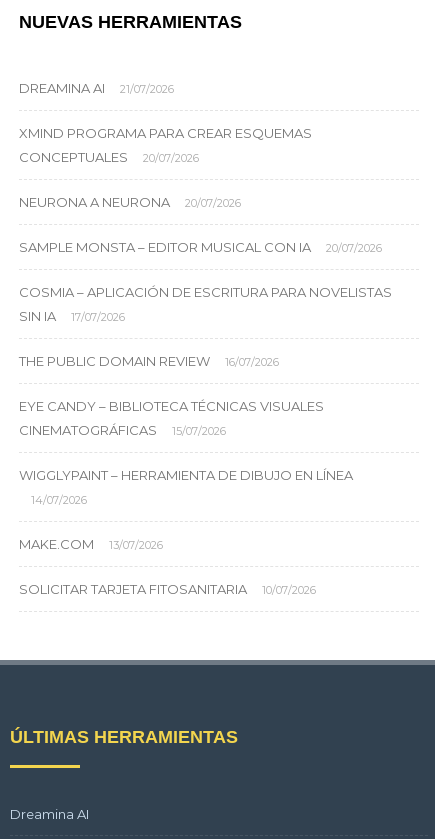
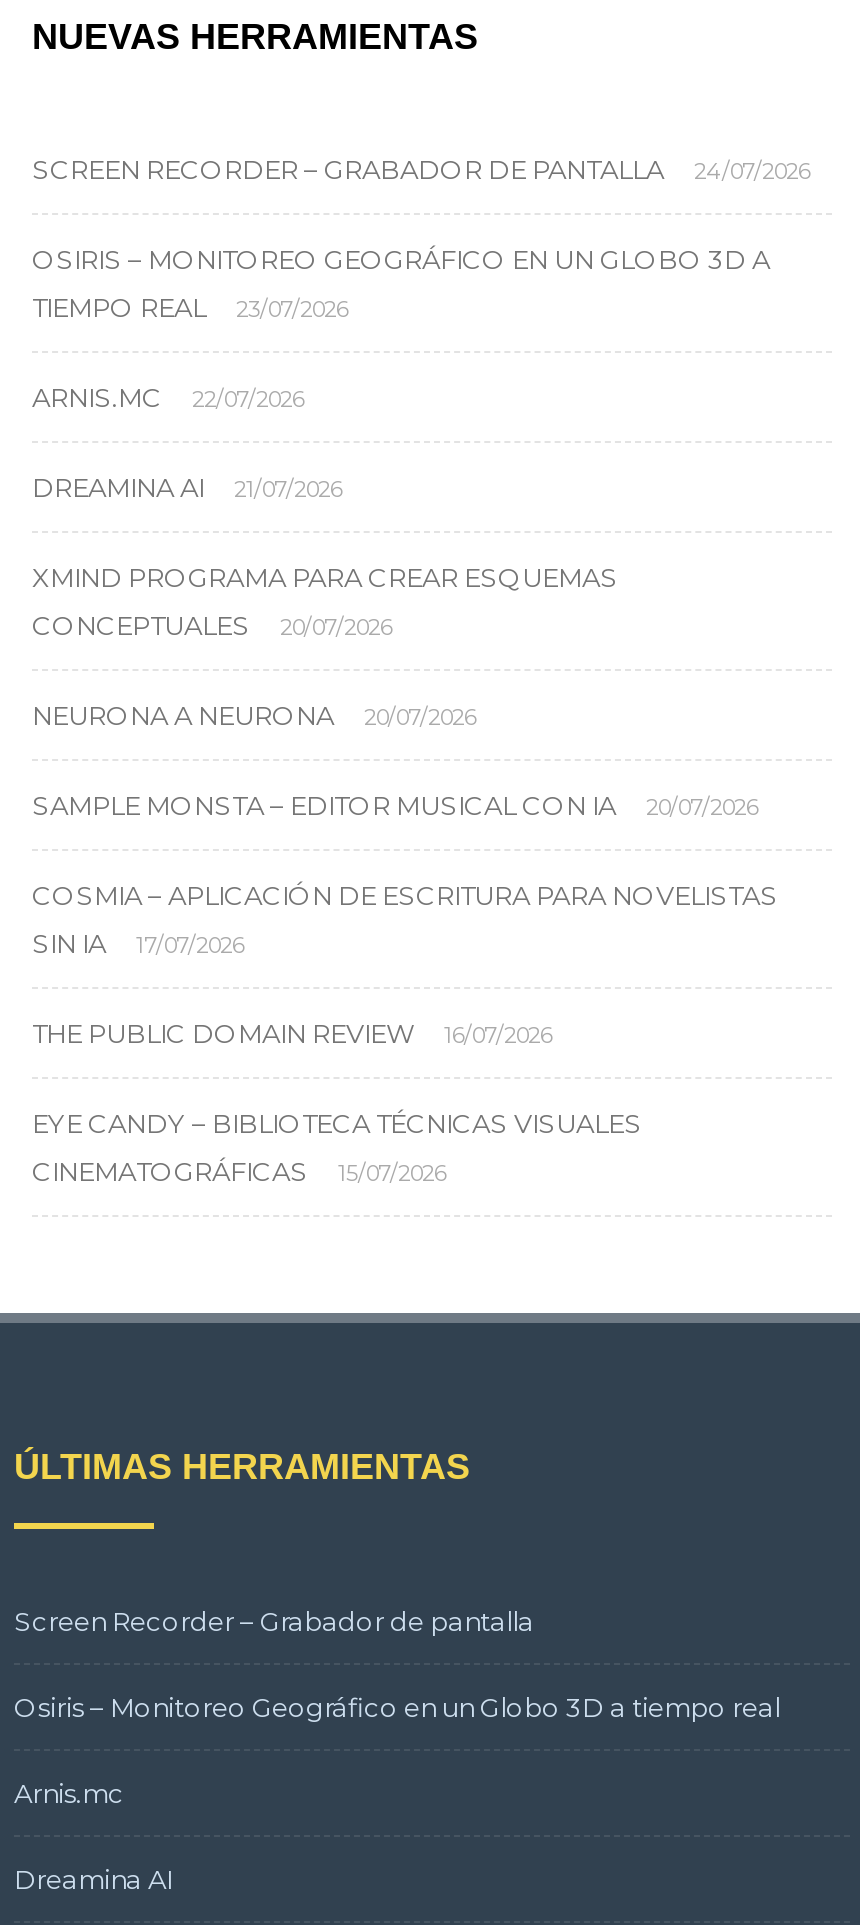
+ SCREEN RECORDER – GRABADOR DE PANTALLA
+ 24/07/2026
+ OSIRIS – MONITOREO GEOGRÁFICO EN UN GLOBO 3D A
+ TIEMPO REAL
+ 23/07/2026
+ ARNIS.MC
+ 22/07/2026

moved down: DREAMINA AI | 21/07/2026 | XMIND PROGRAMA PARA CREAR ESQUEMAS | ... | CINEMATOGRÁFICAS | 15/07/2026

- WIGGLYPAINT – HERRAMIENTA DE DIBUJO EN LÍNEA
- 14/07/2026
- MAKE.COM
- 13/07/2026
- SOLICITAR TARJETA FITOSANITARIA
- 10/07/2026

+ Screen Recorder – Grabador de pantalla
+ Osiris – Monitoreo Geográfico en un Globo 3D a tiempo real
+ Arnis.mc
